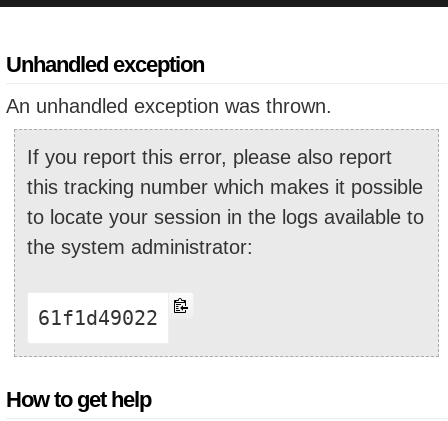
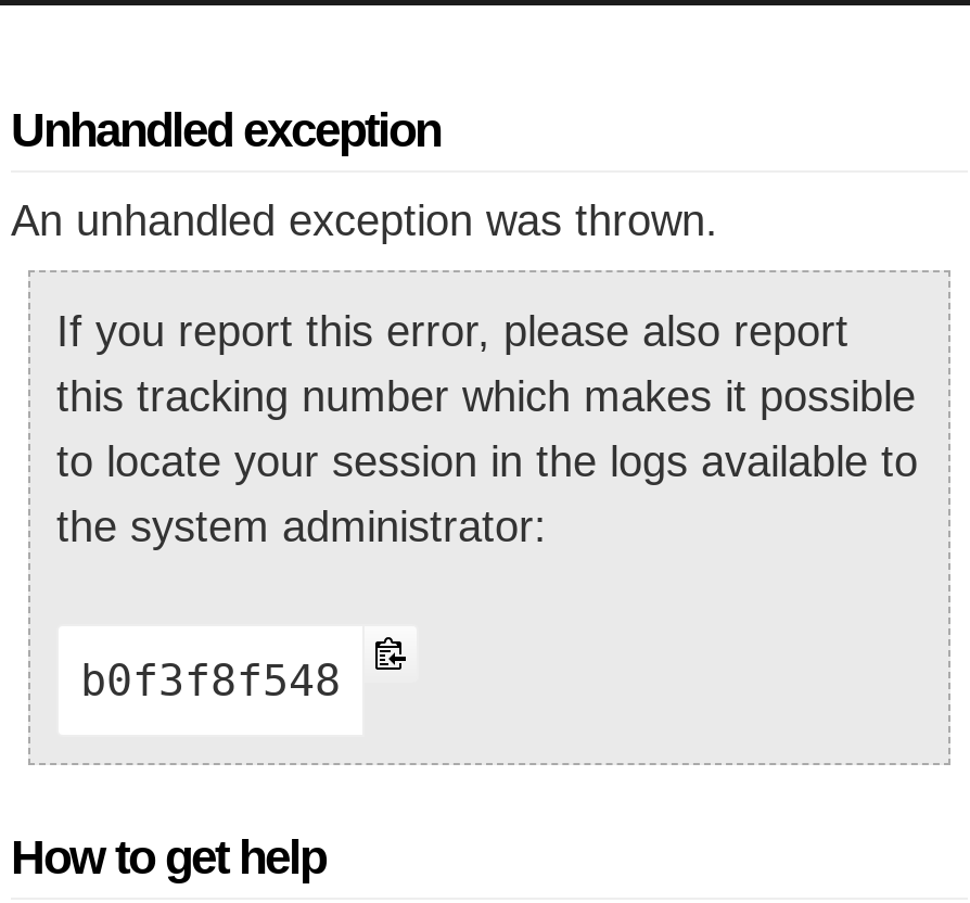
- 61f1d49022
+ b0f3f8f548
